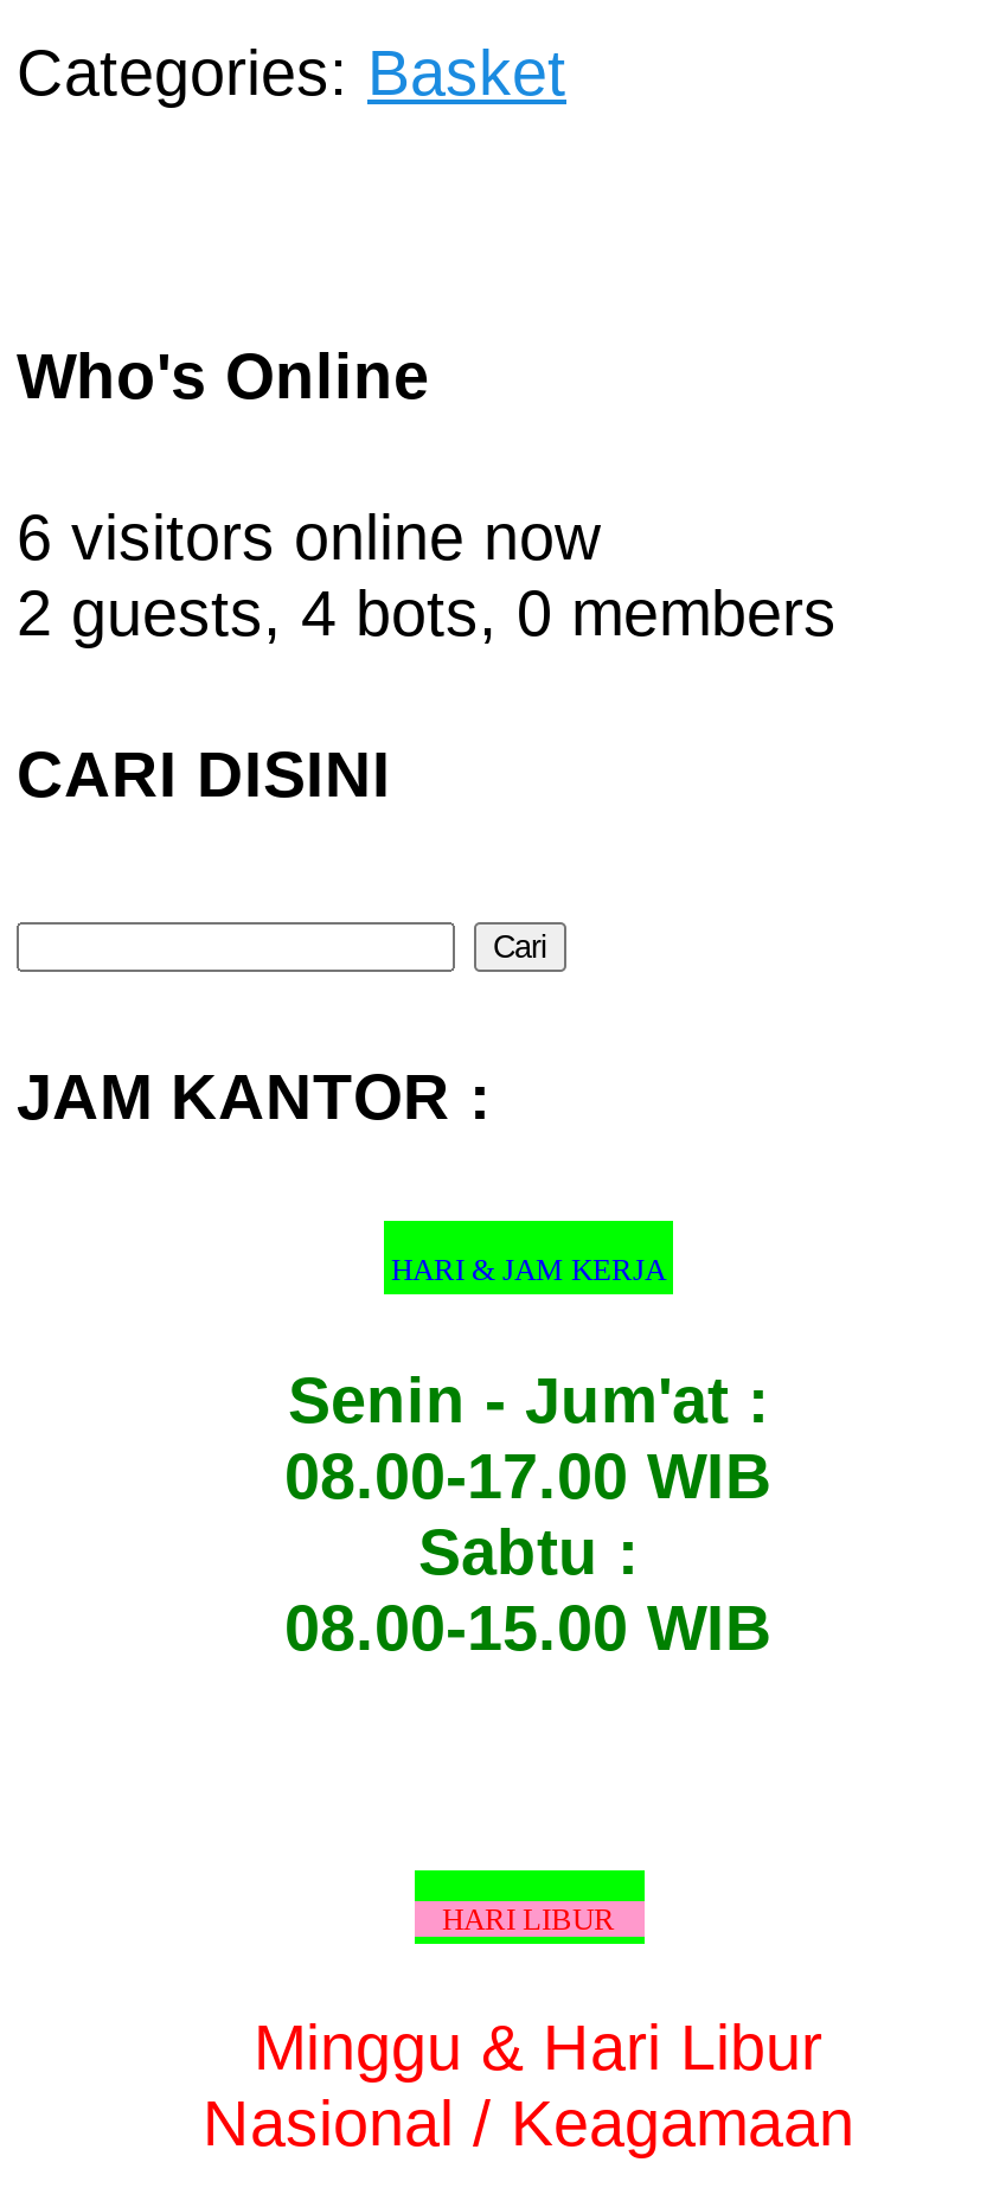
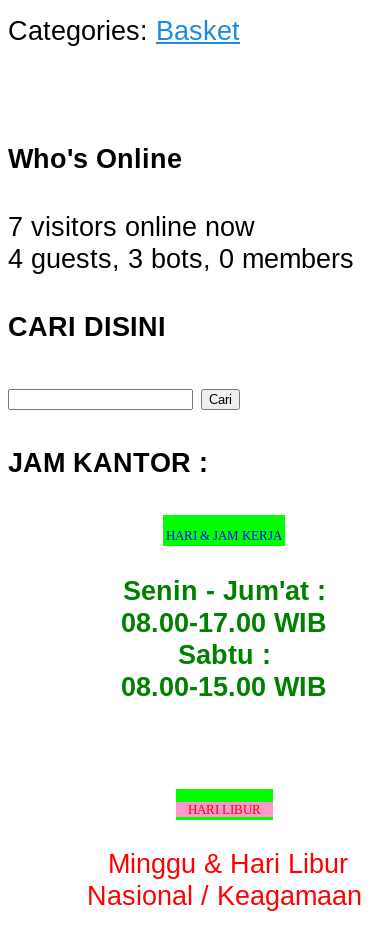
- 6 visitors online now
+ 7 visitors online now

- 2 guests, 4 bots, 0 members
+ 4 guests, 3 bots, 0 members
